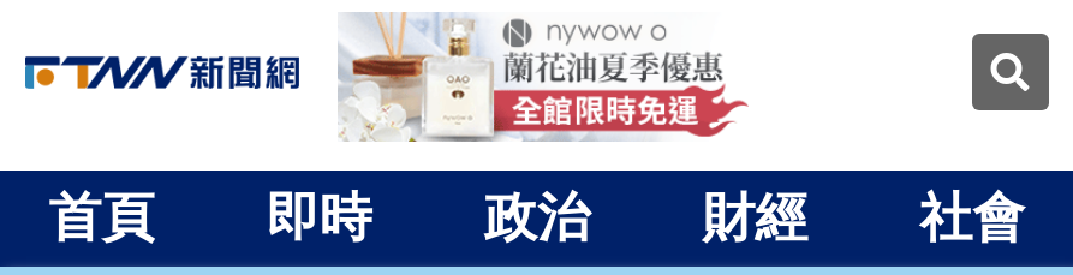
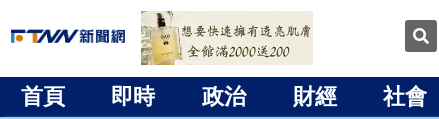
- [image]
+ [image]
